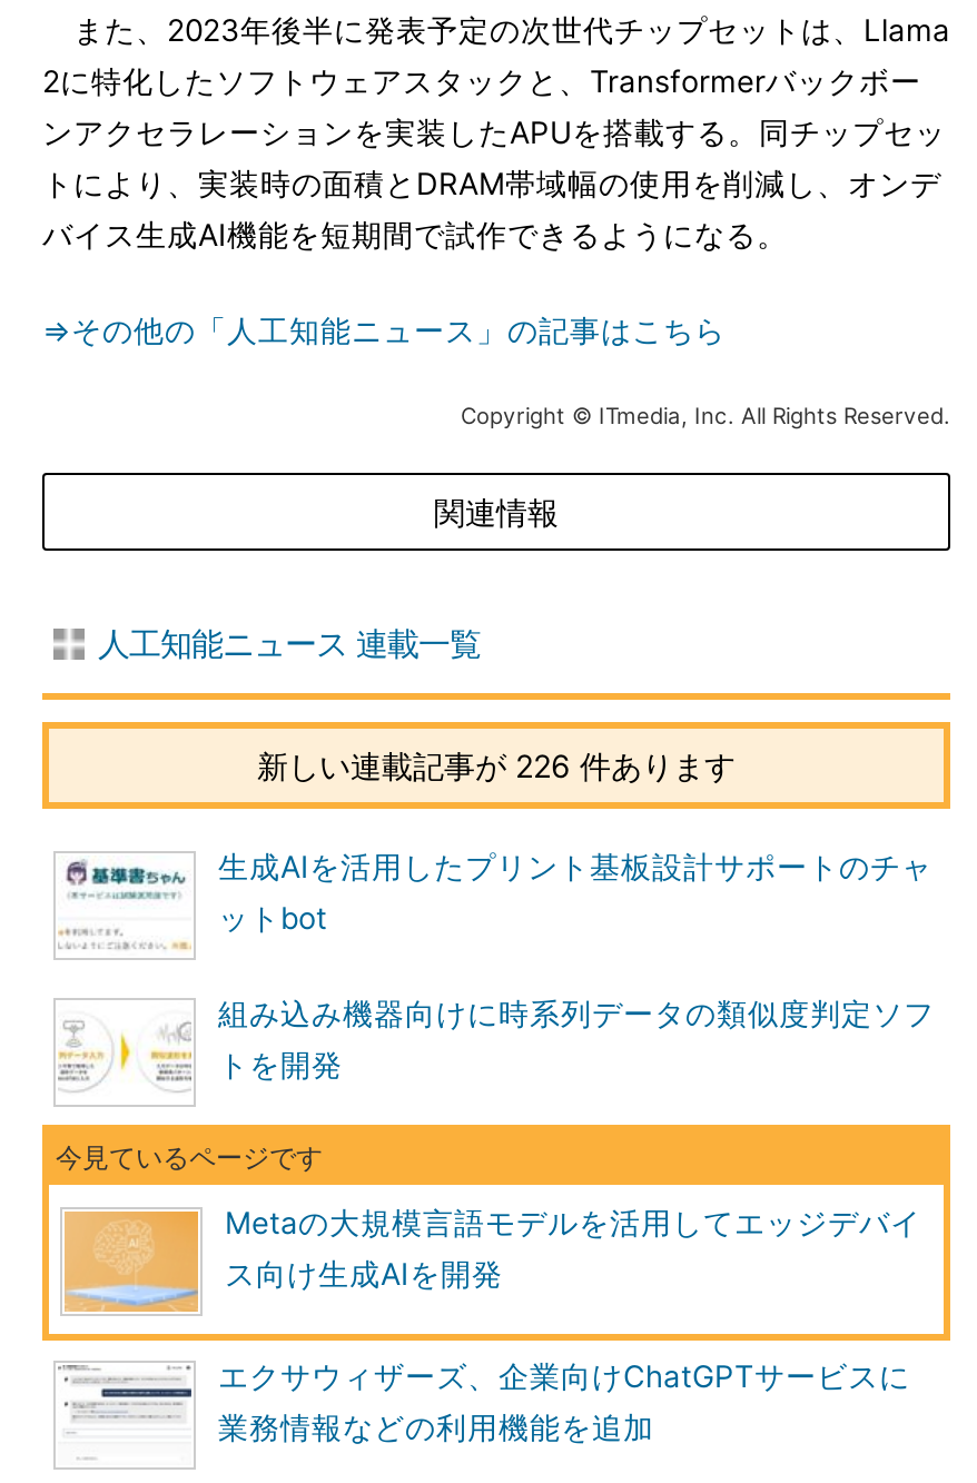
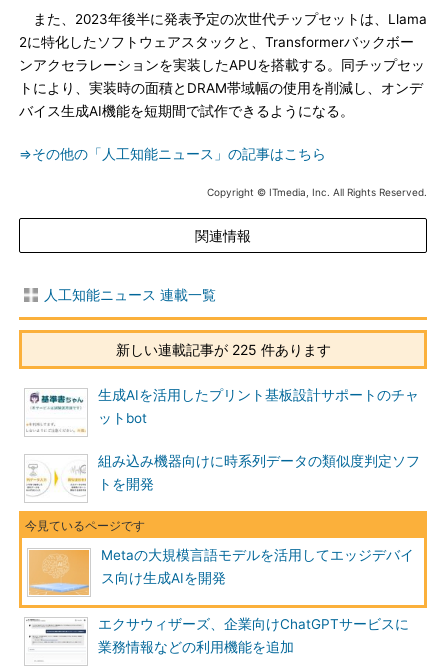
- 新しい連載記事が 226 件あります
+ 新しい連載記事が 225 件あります
